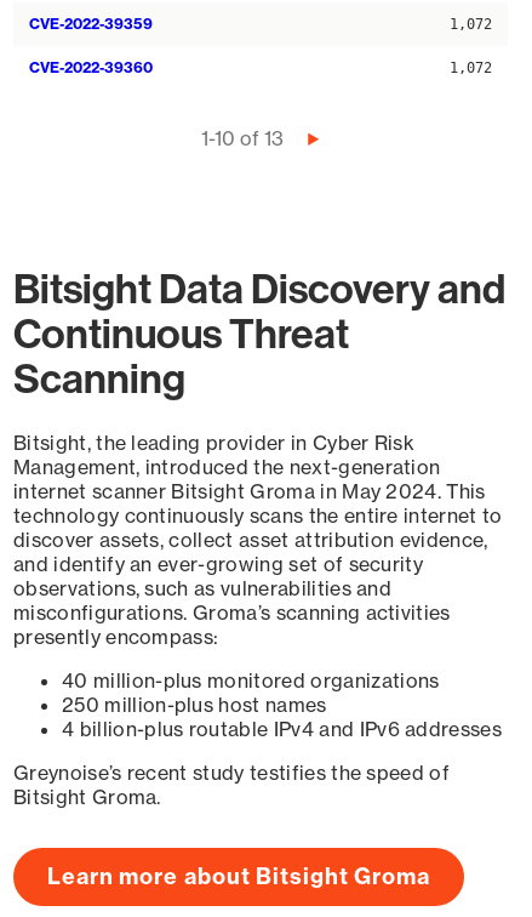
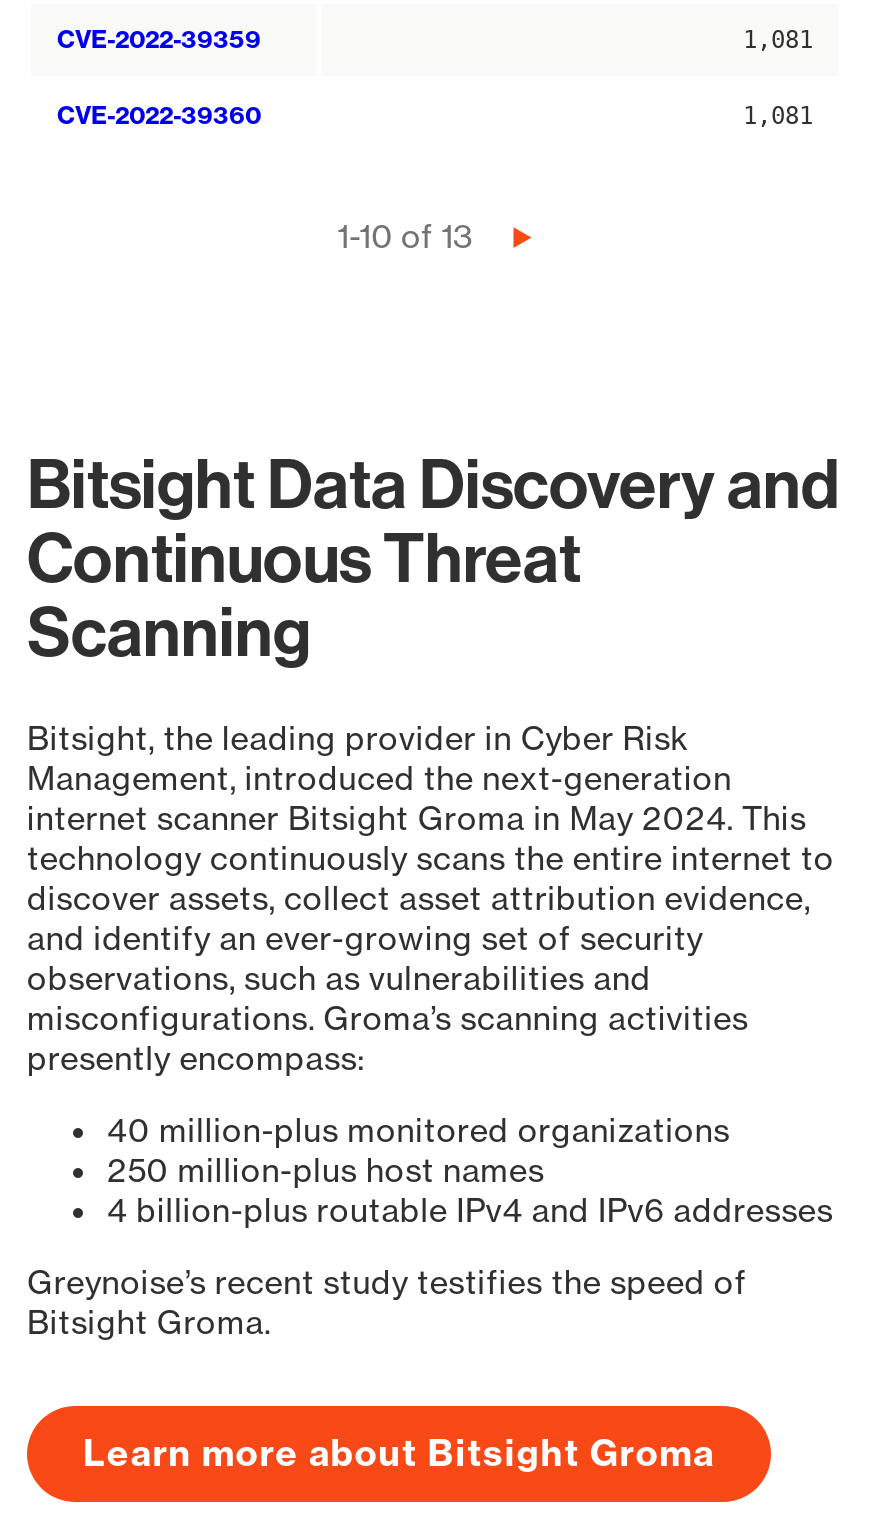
- 1,072
+ 1,081

- 1,072
+ 1,081
